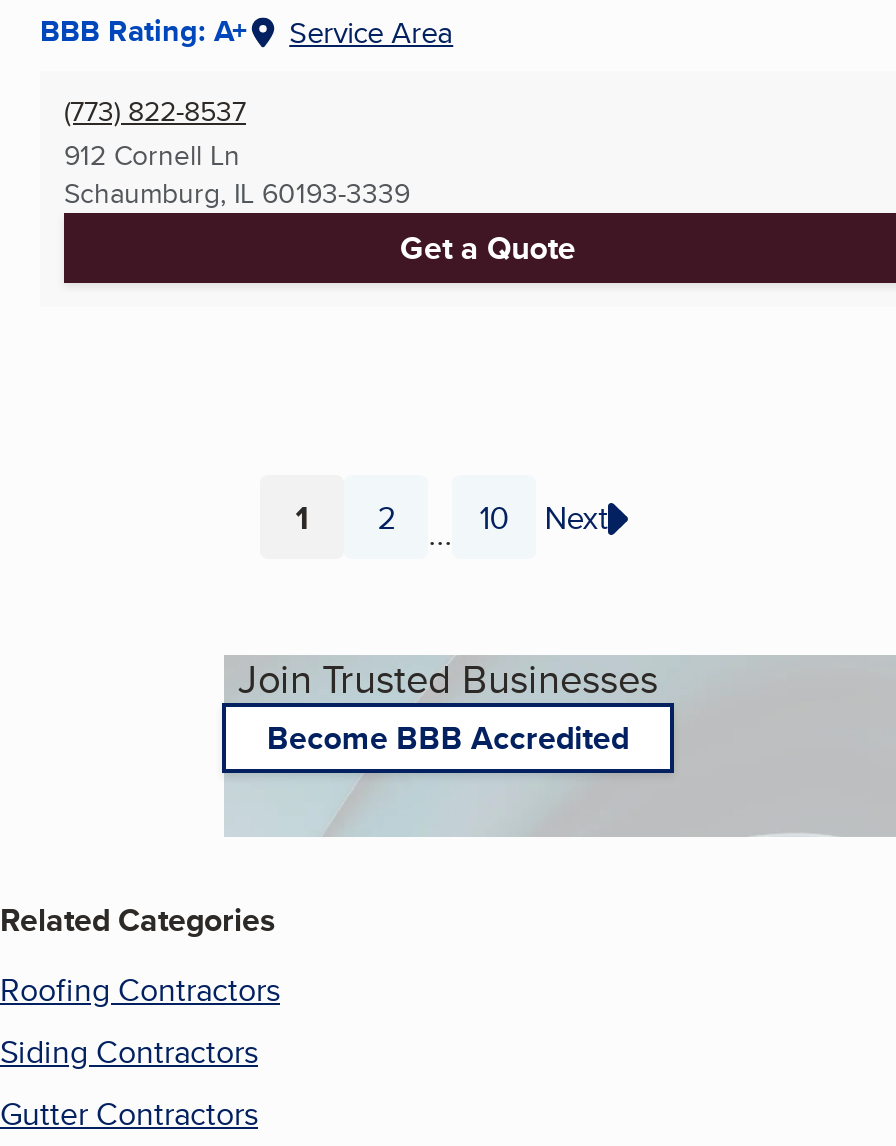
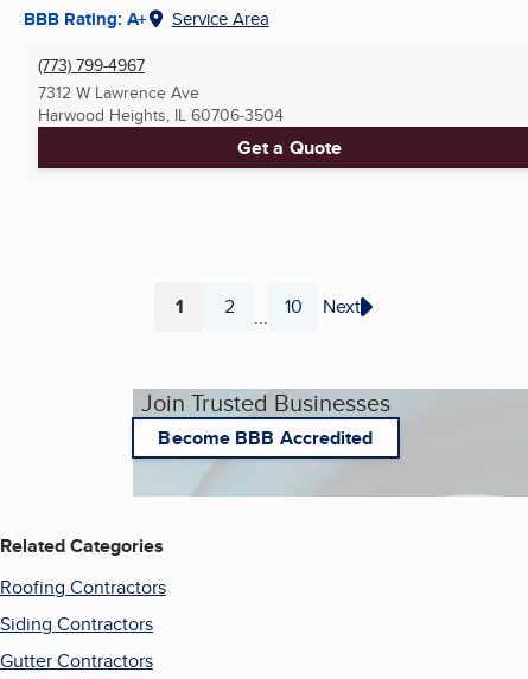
- (773) 822-8537
- 912 Cornell Ln
- Schaumburg, IL 60193-3339
+ (773) 799-4967
+ 7312 W Lawrence Ave
+ Harwood Heights, IL 60706-3504
